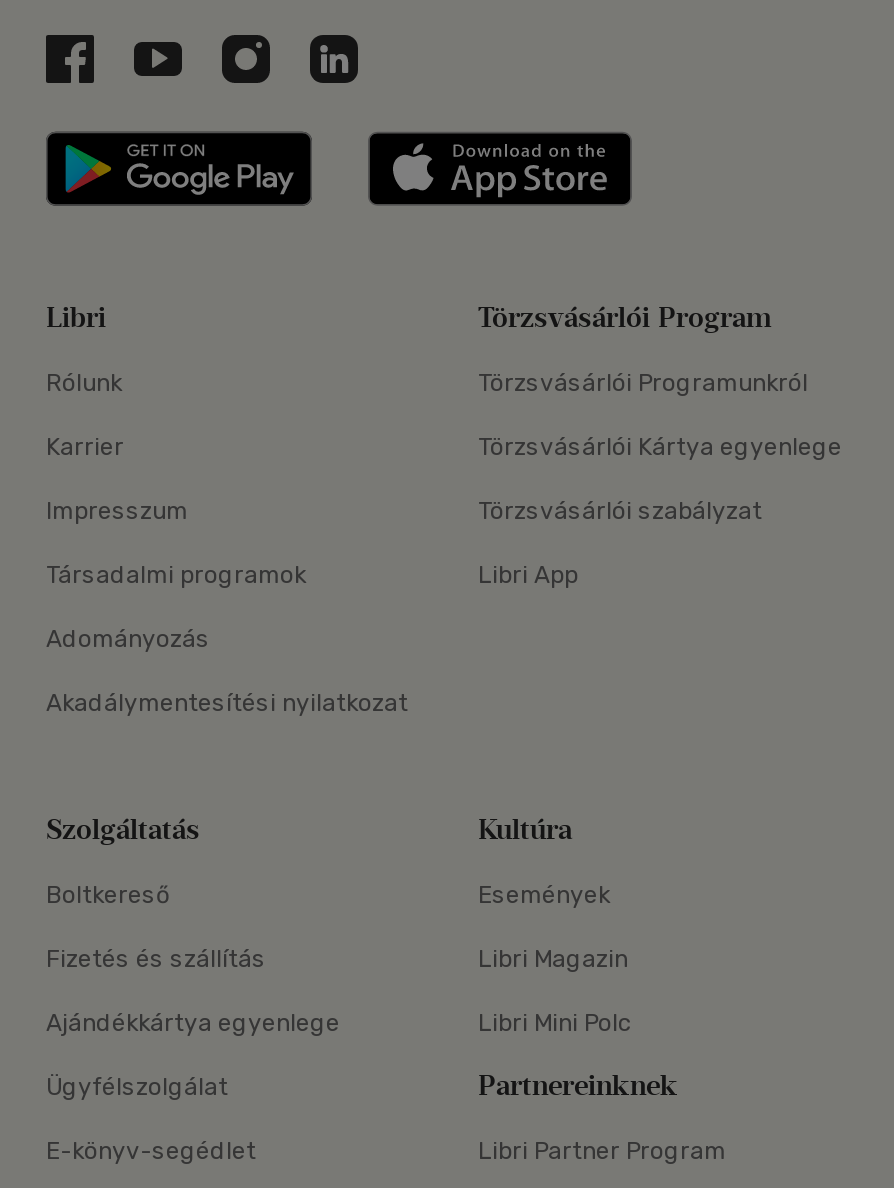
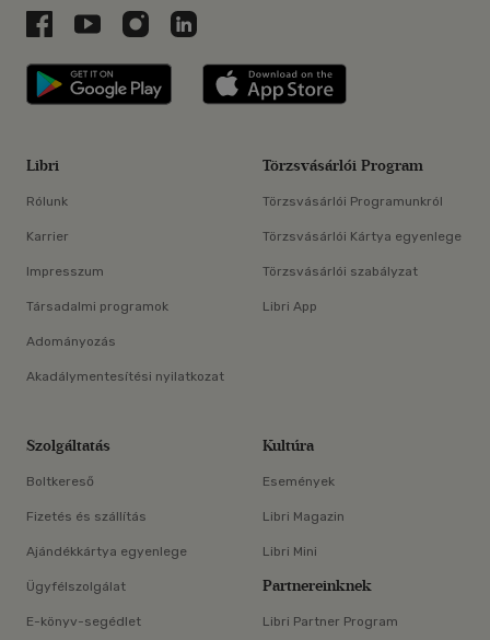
- Libri Mini Polc
+ Libri Mini
